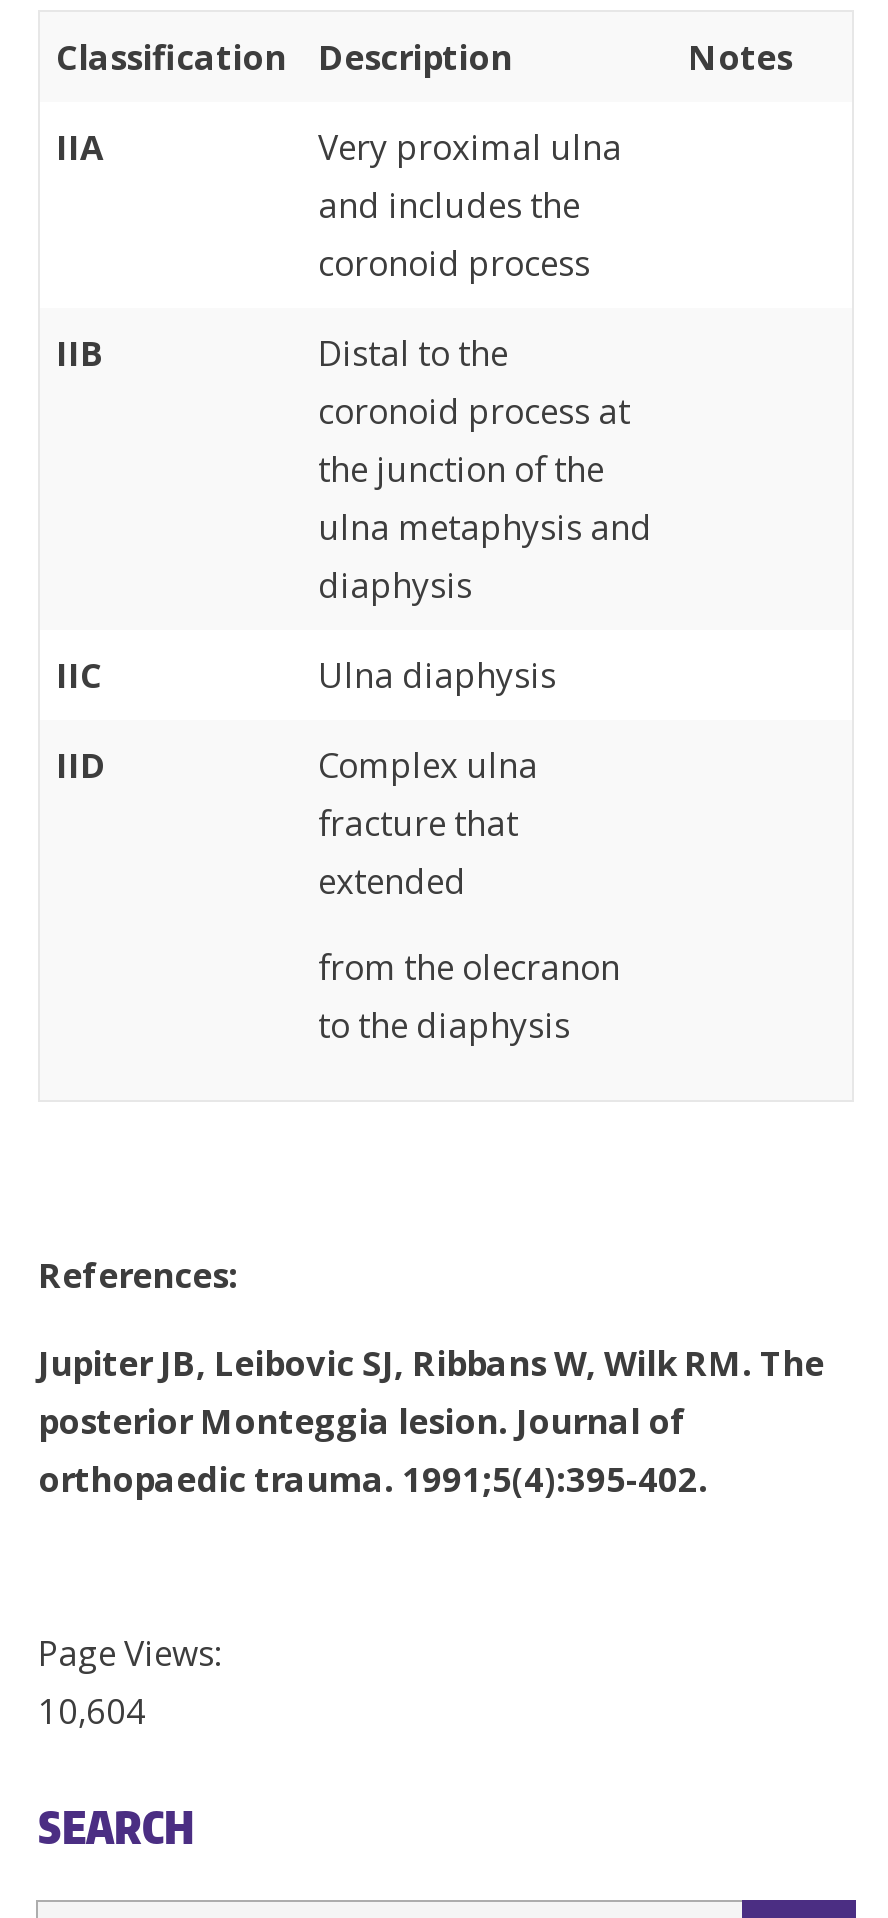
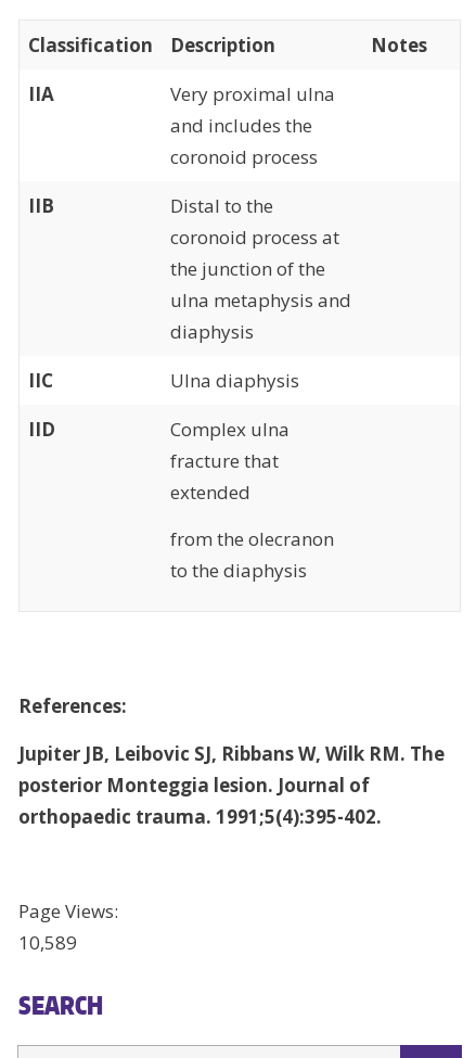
- 10,604
+ 10,589
